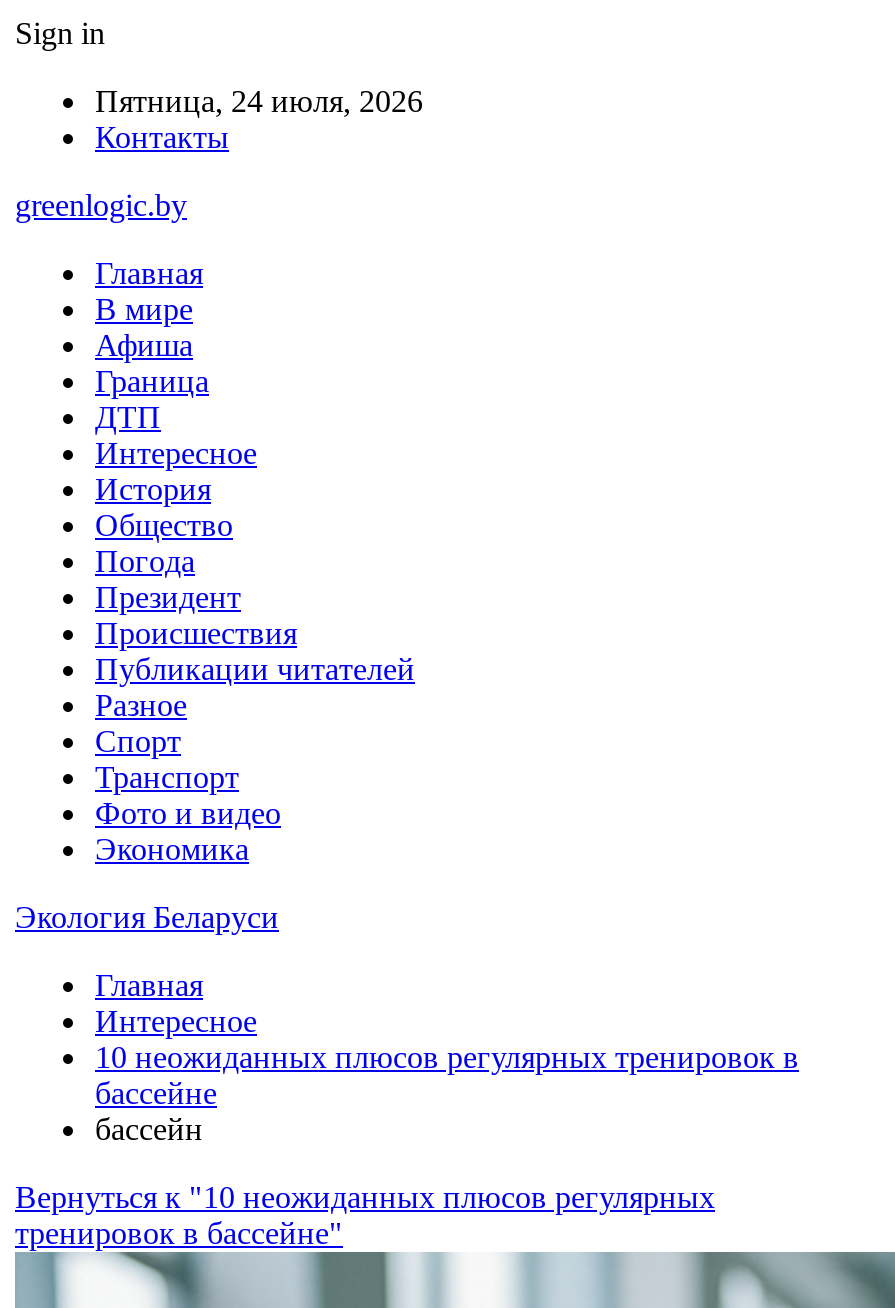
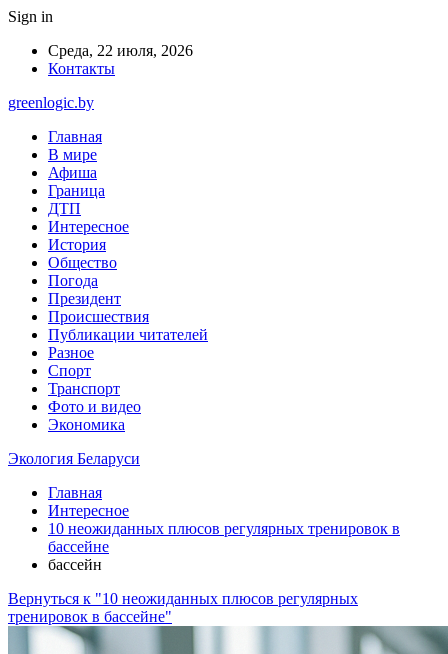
- Пятница, 24 июля, 2026
+ Среда, 22 июля, 2026
